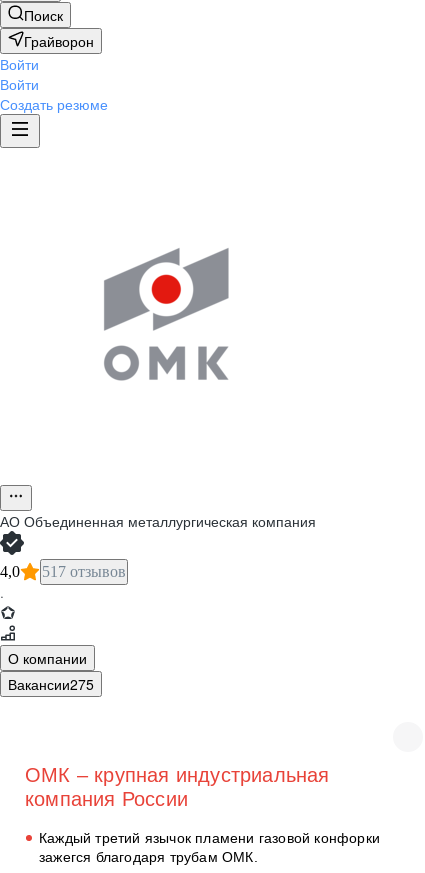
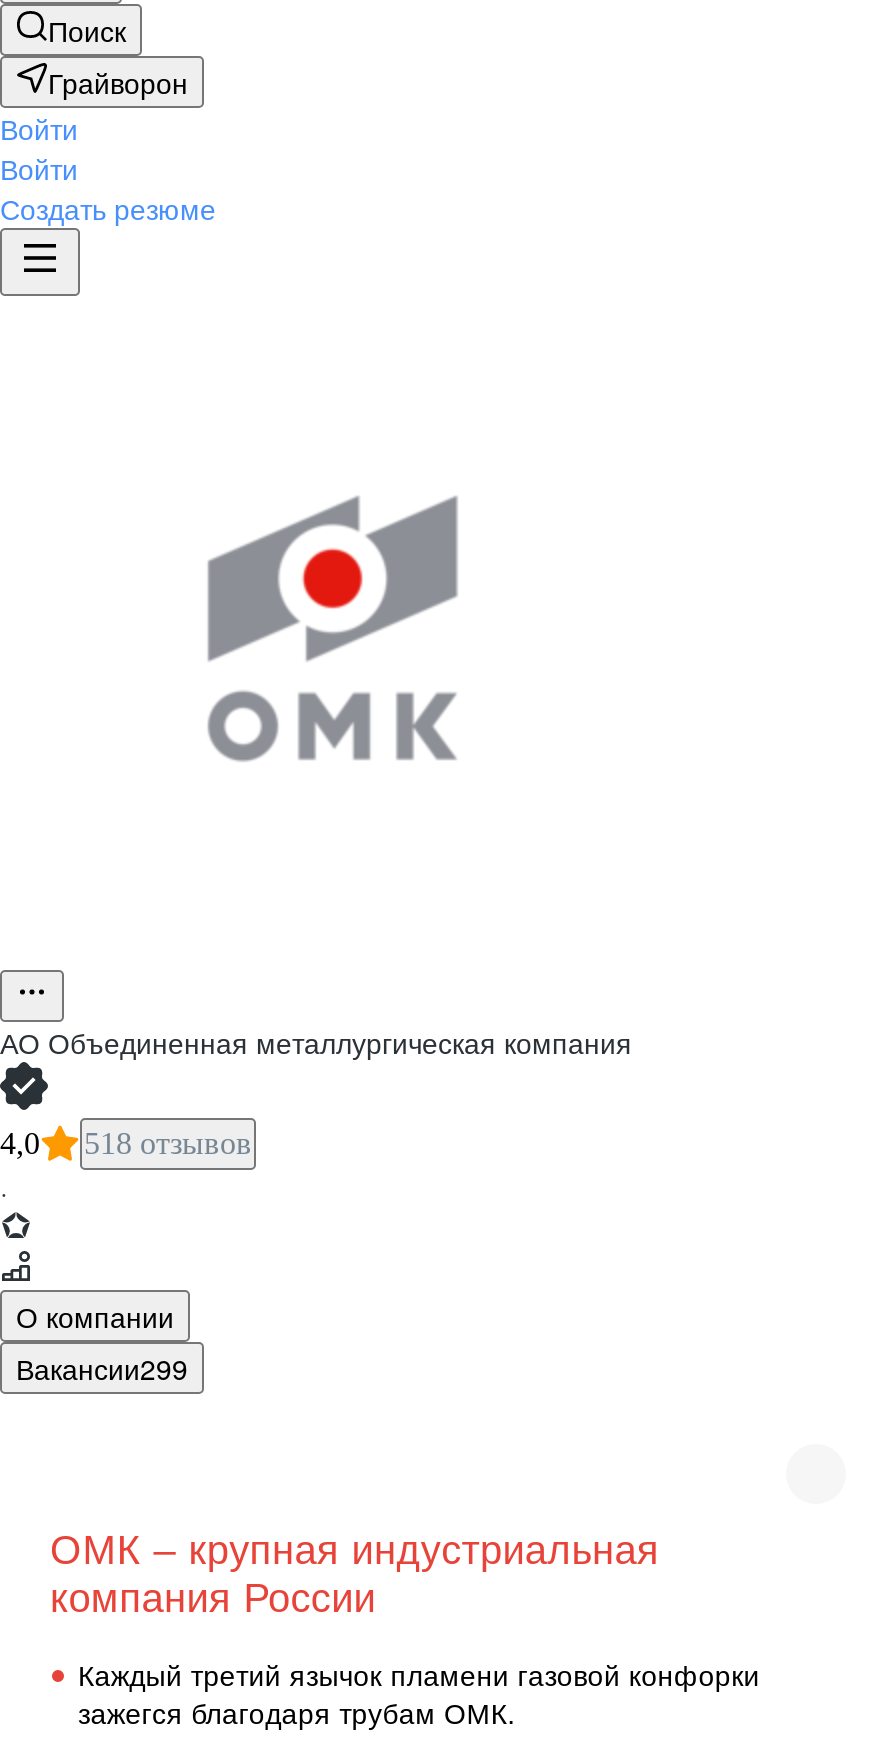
- 4,0 517 отзывов
+ 4,0 518 отзывов

- Вакансии275
+ Вакансии299
